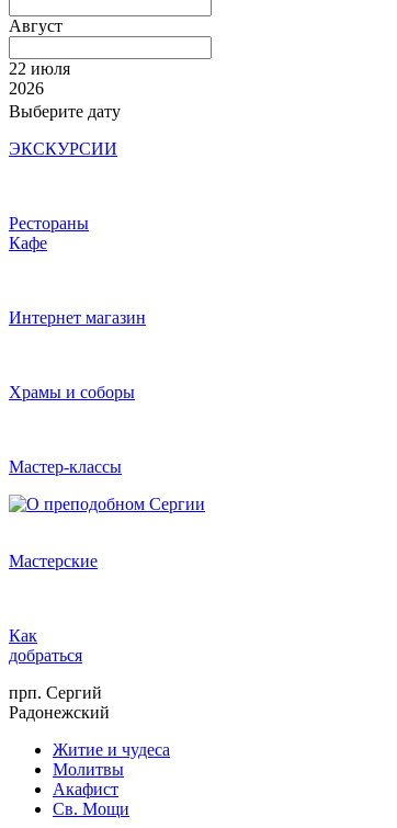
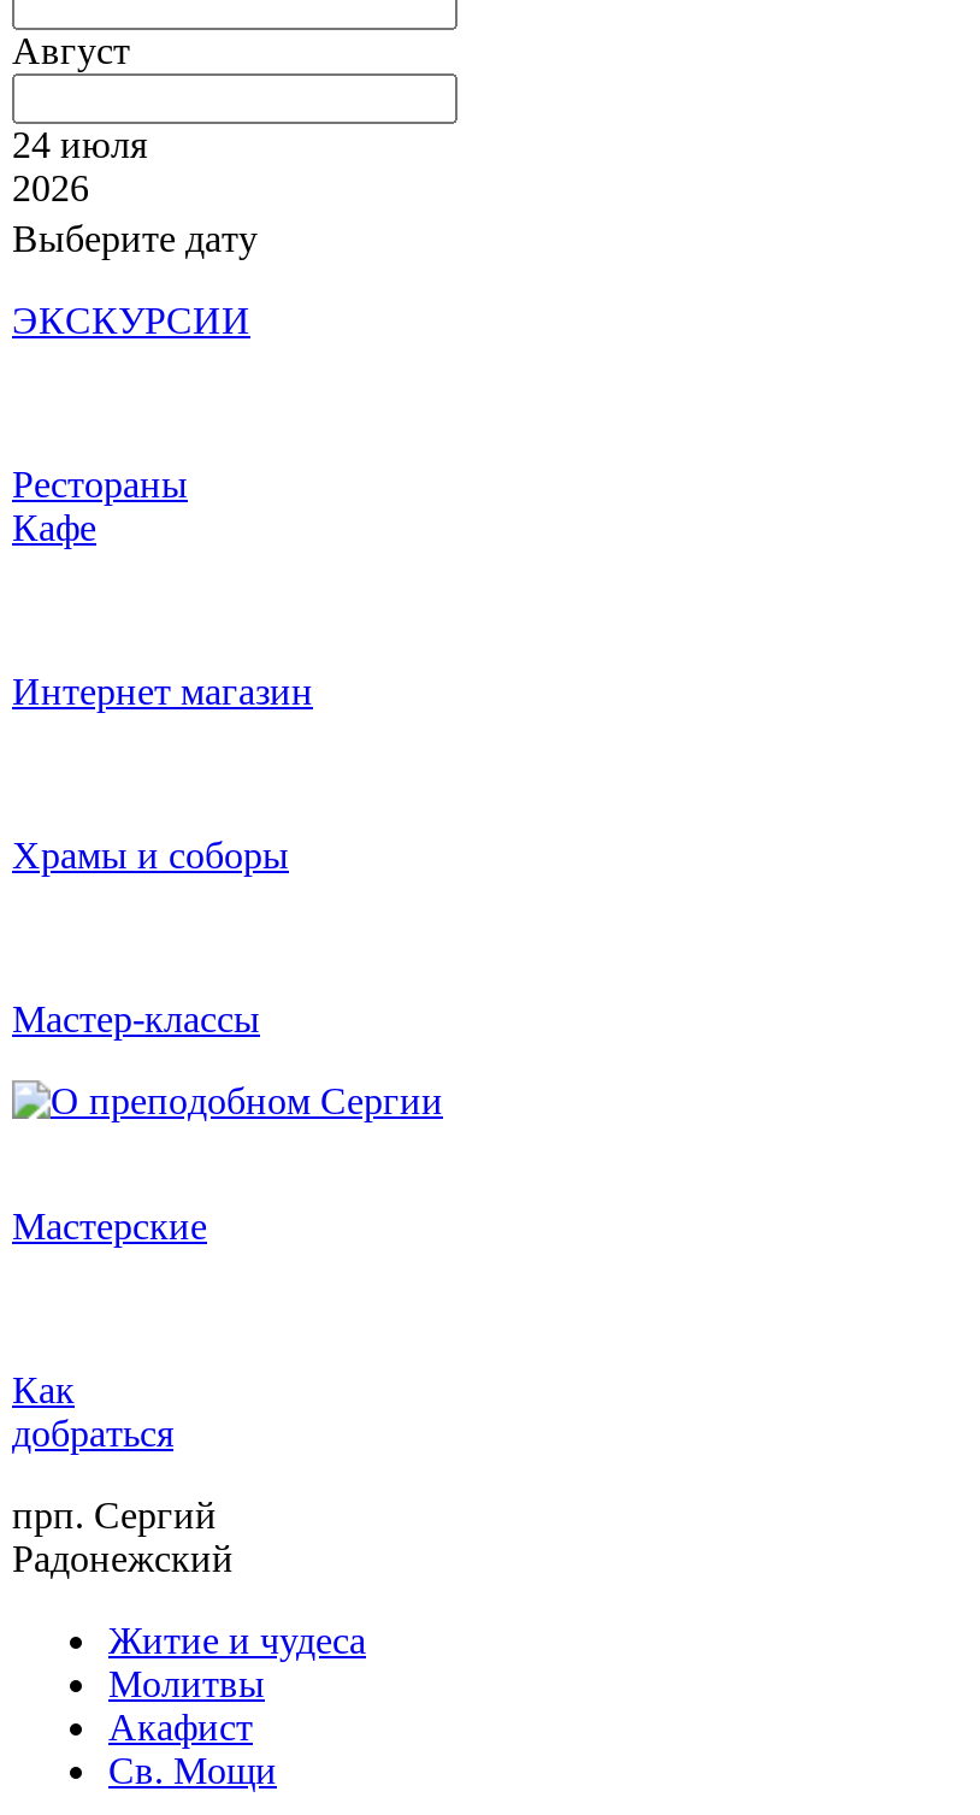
- 22 июля
+ 24 июля
